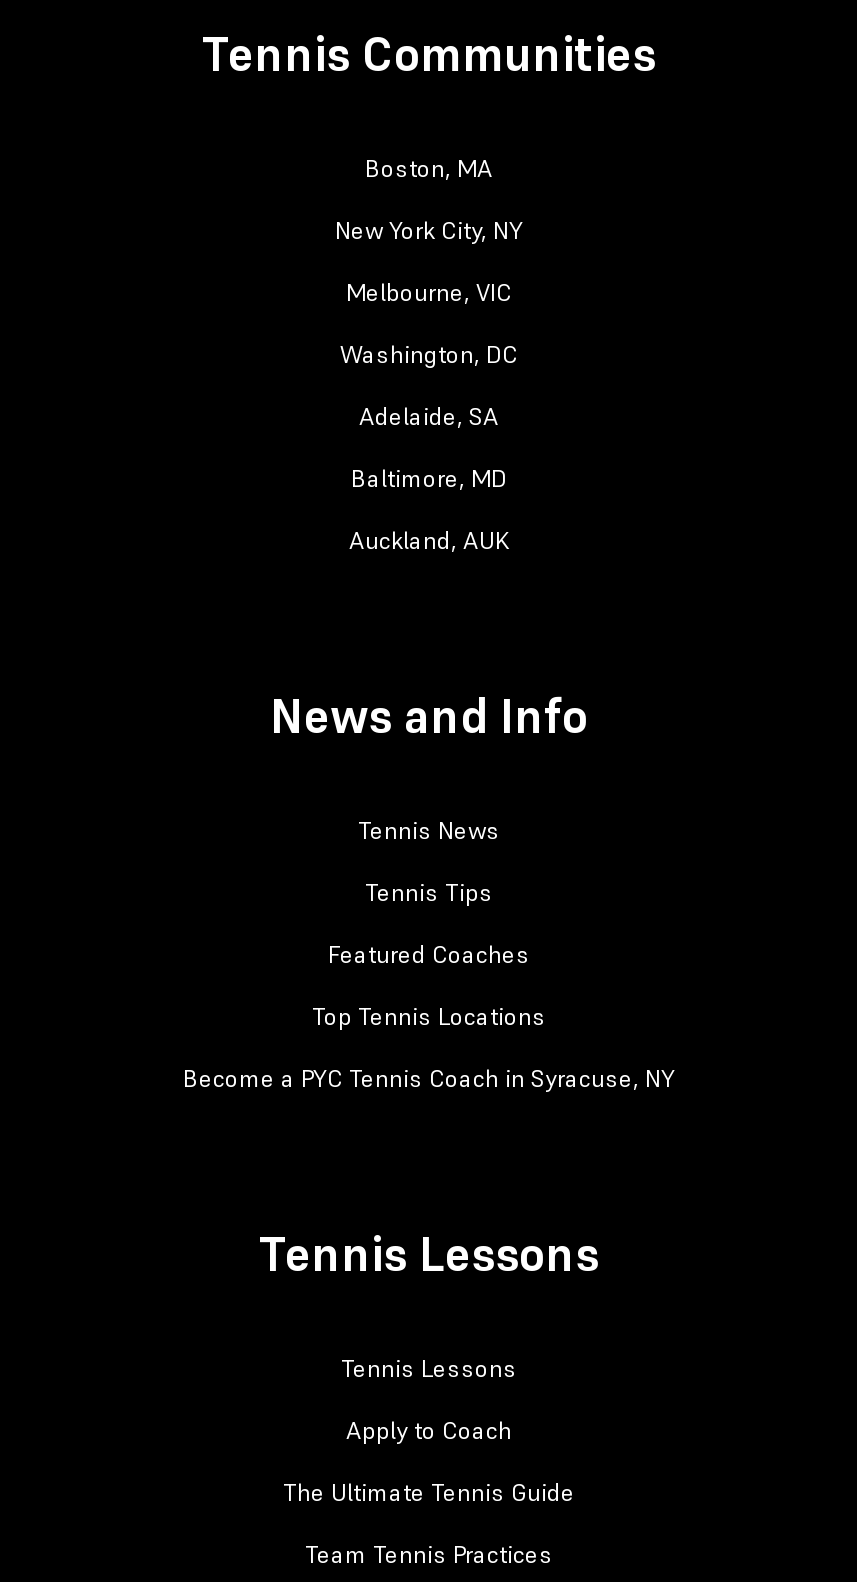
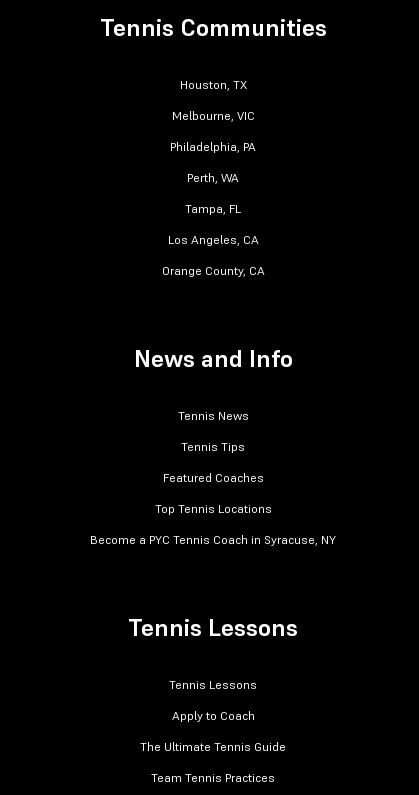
- Boston, MA
- New York City, NY
+ Houston, TX

moved up: Melbourne, VIC

- Washington, DC
- Adelaide, SA
- Baltimore, MD
- Auckland, AUK
+ Philadelphia, PA
+ Perth, WA
+ Tampa, FL
+ Los Angeles, CA
+ Orange County, CA
